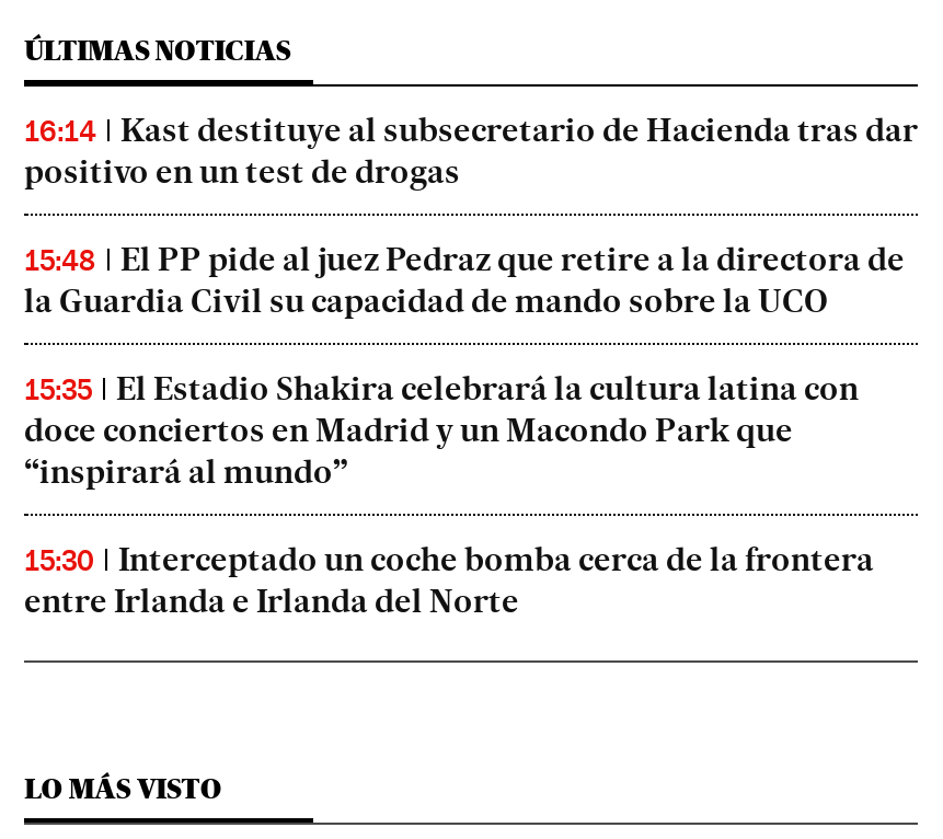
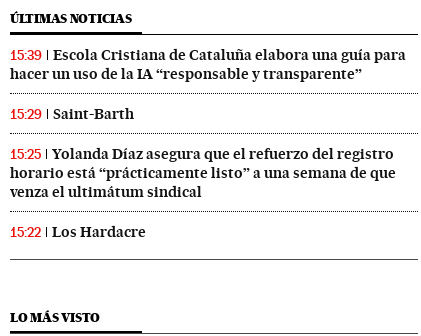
- 16:14
- Kast destituye al subsecretario de Hacienda tras dar
- positivo en un test de drogas
+ 15:39
+ Escola Cristiana de Cataluña elabora una guía para
+ hacer un uso de la IA “responsable y transparente”

- 15:48
- El PP pide al juez Pedraz que retire a la directora de
- la Guardia Civil su capacidad de mando sobre la UCO
+ 15:29
+ Saint-Barth

- 15:35
- El Estadio Shakira celebrará la cultura latina con
- doce conciertos en Madrid y un Macondo Park que
- “inspirará al mundo”
+ 15:25
+ Yolanda Díaz asegura que el refuerzo del registro
+ horario está “prácticamente listo” a una semana de que
+ venza el ultimátum sindical

- 15:30
- Interceptado un coche bomba cerca de la frontera
- entre Irlanda e Irlanda del Norte
+ 15:22
+ Los Hardacre
